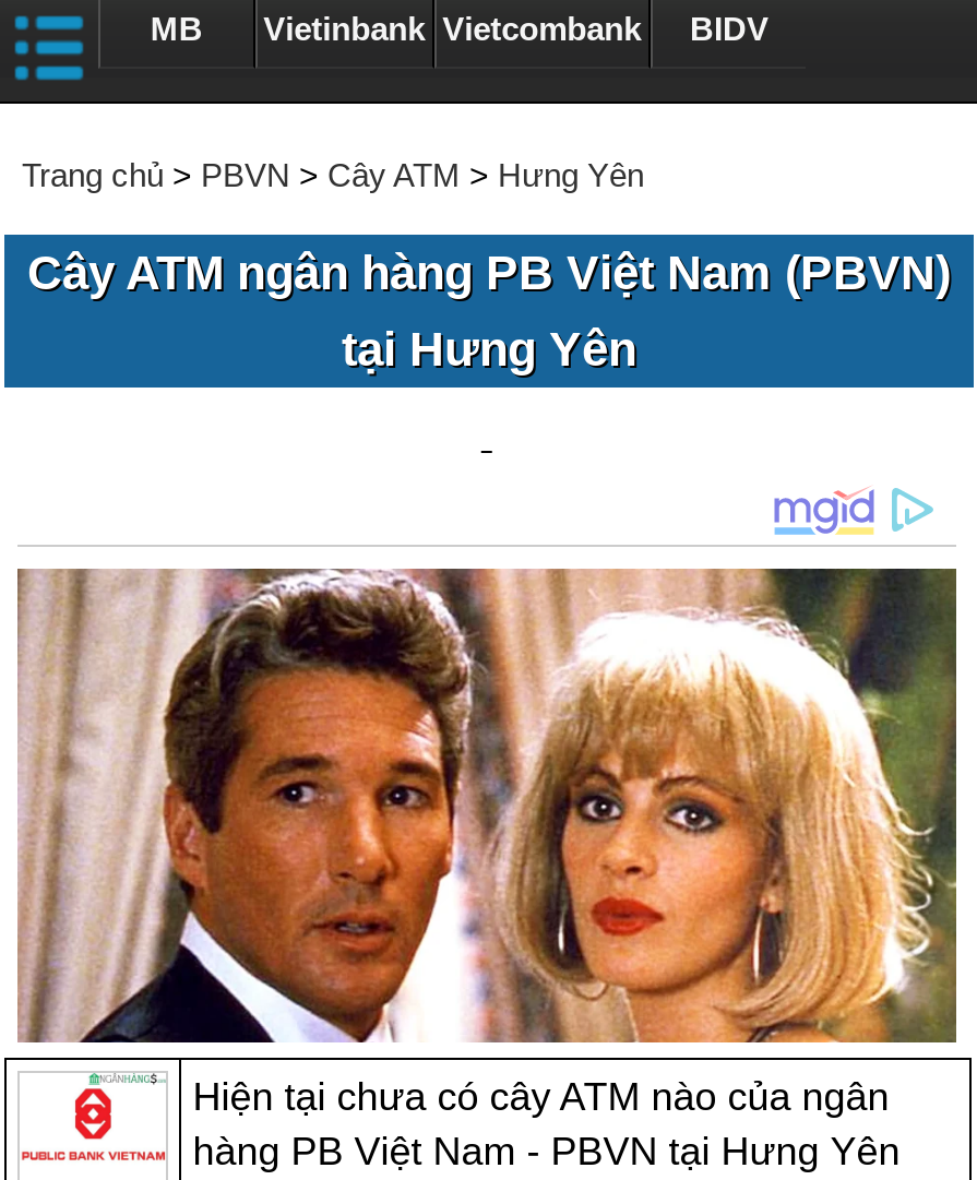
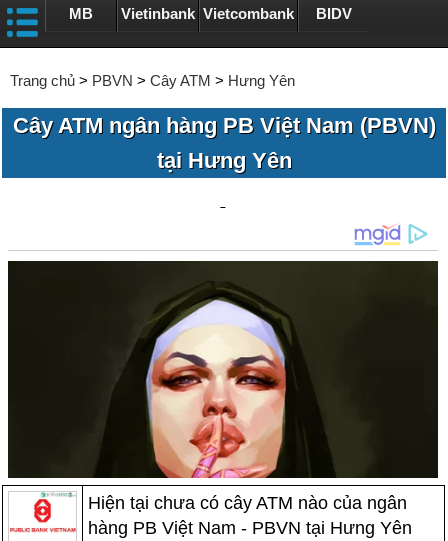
- [image]
+ [image]
